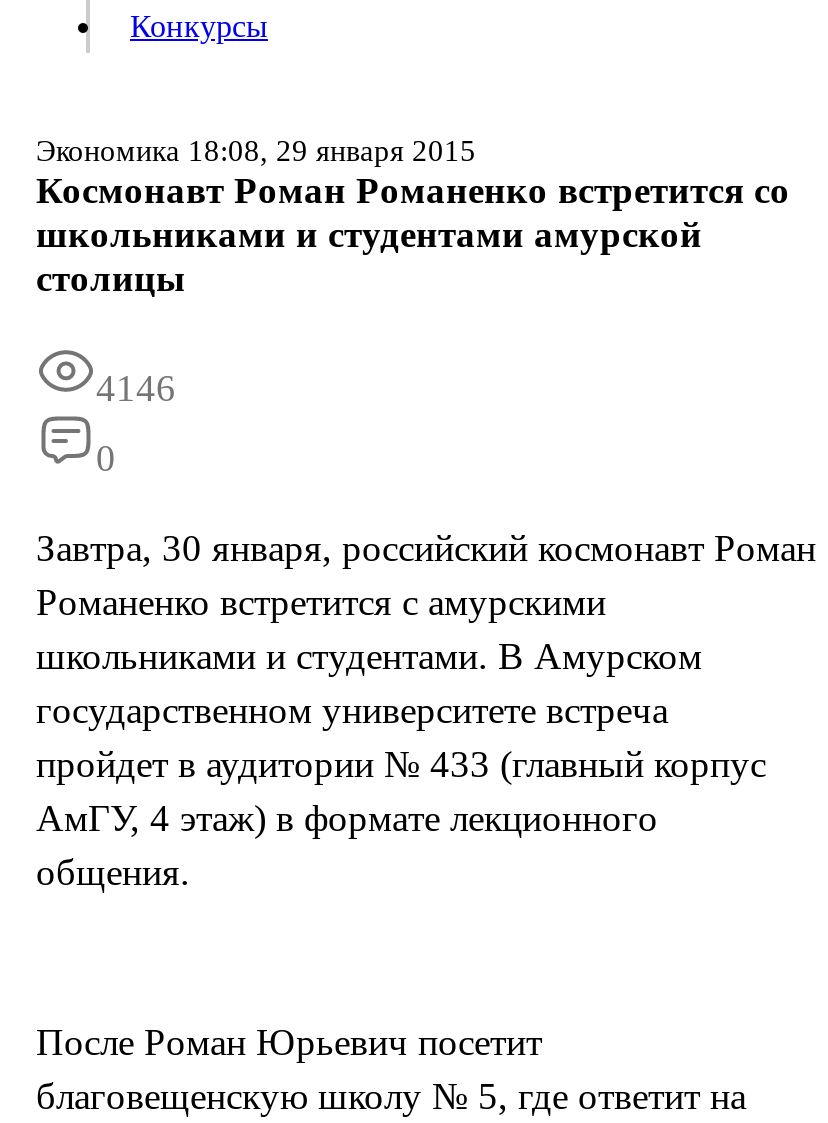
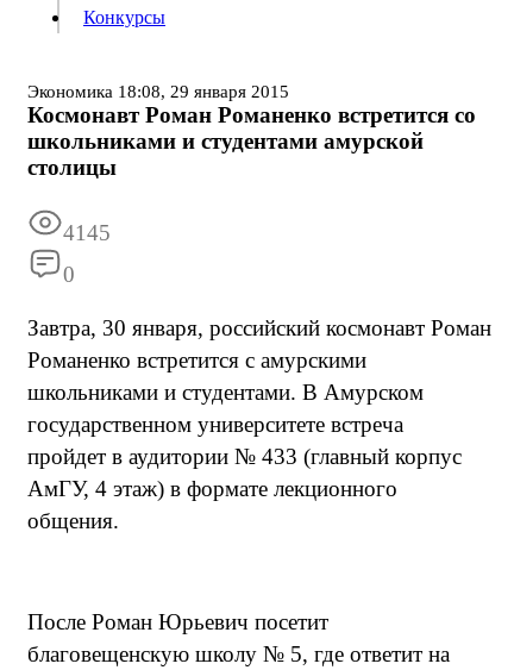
- 4146
+ 4145
